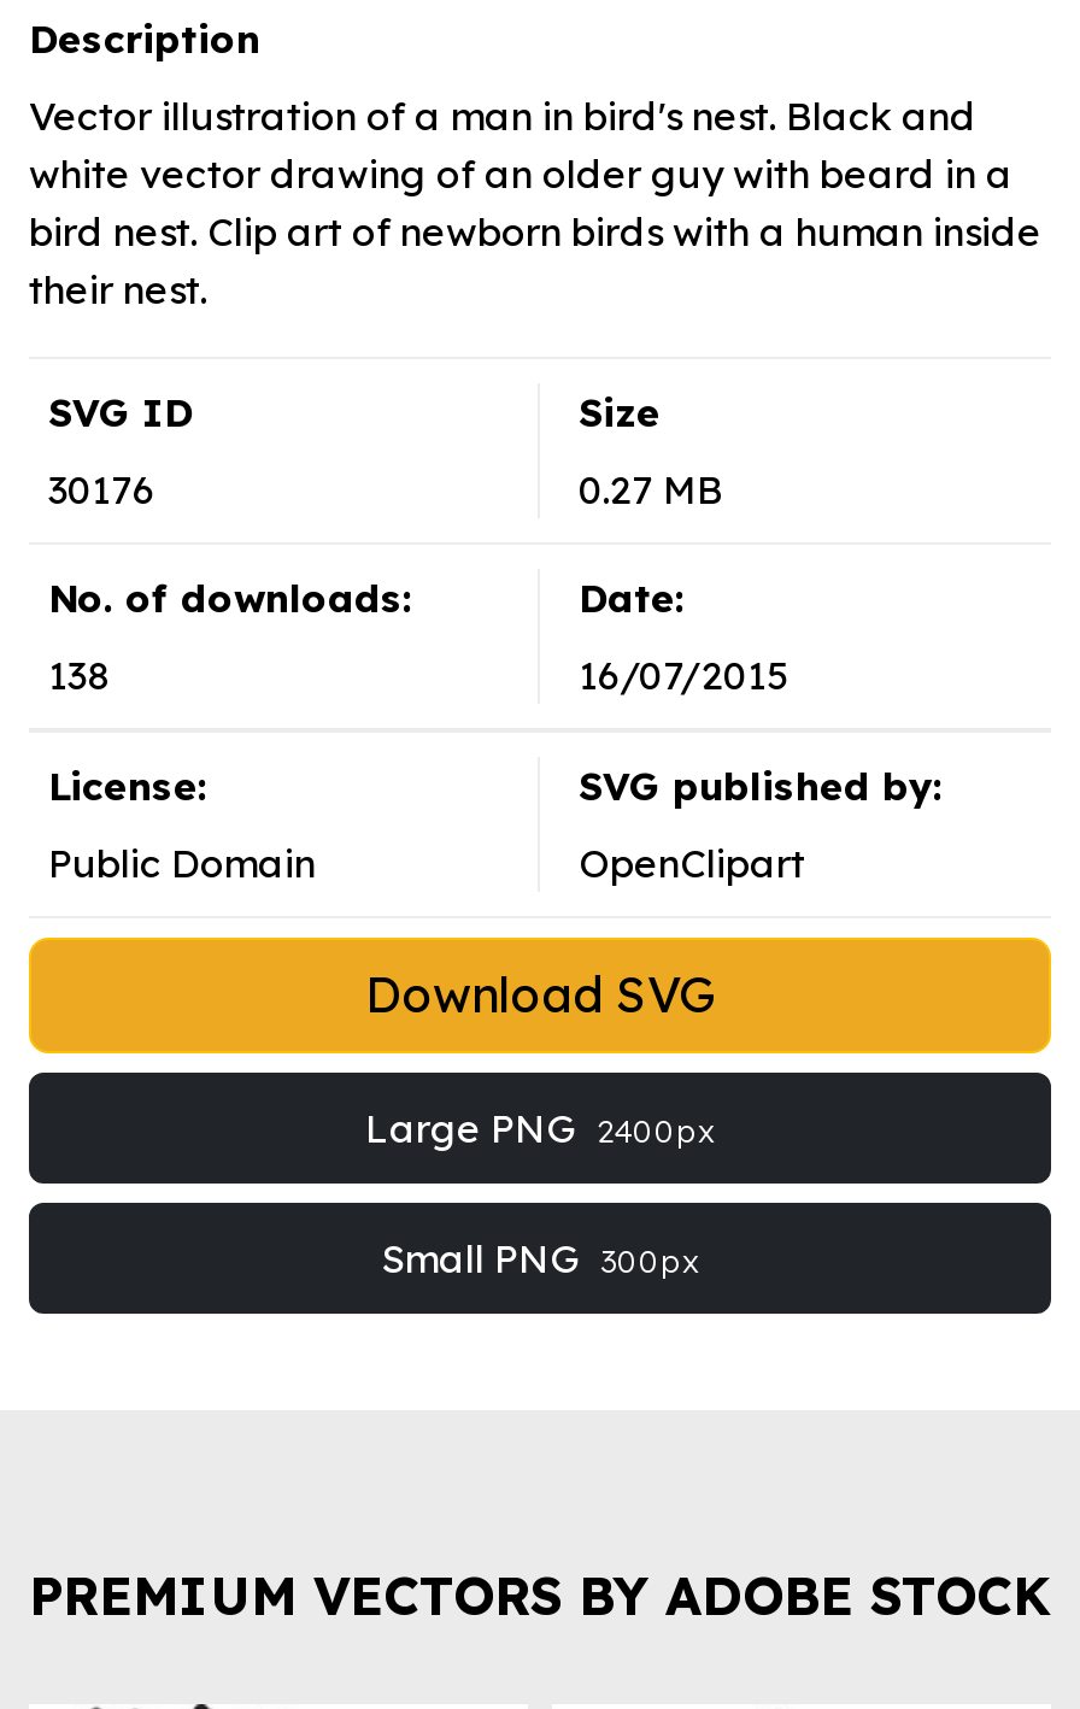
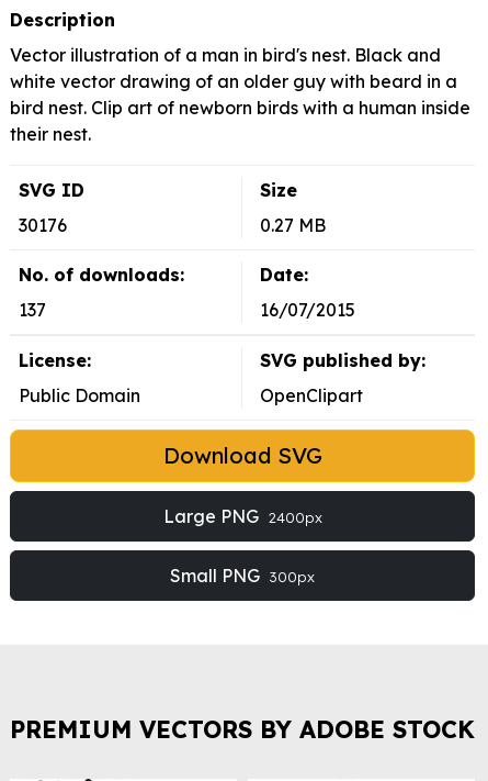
- 138
+ 137
